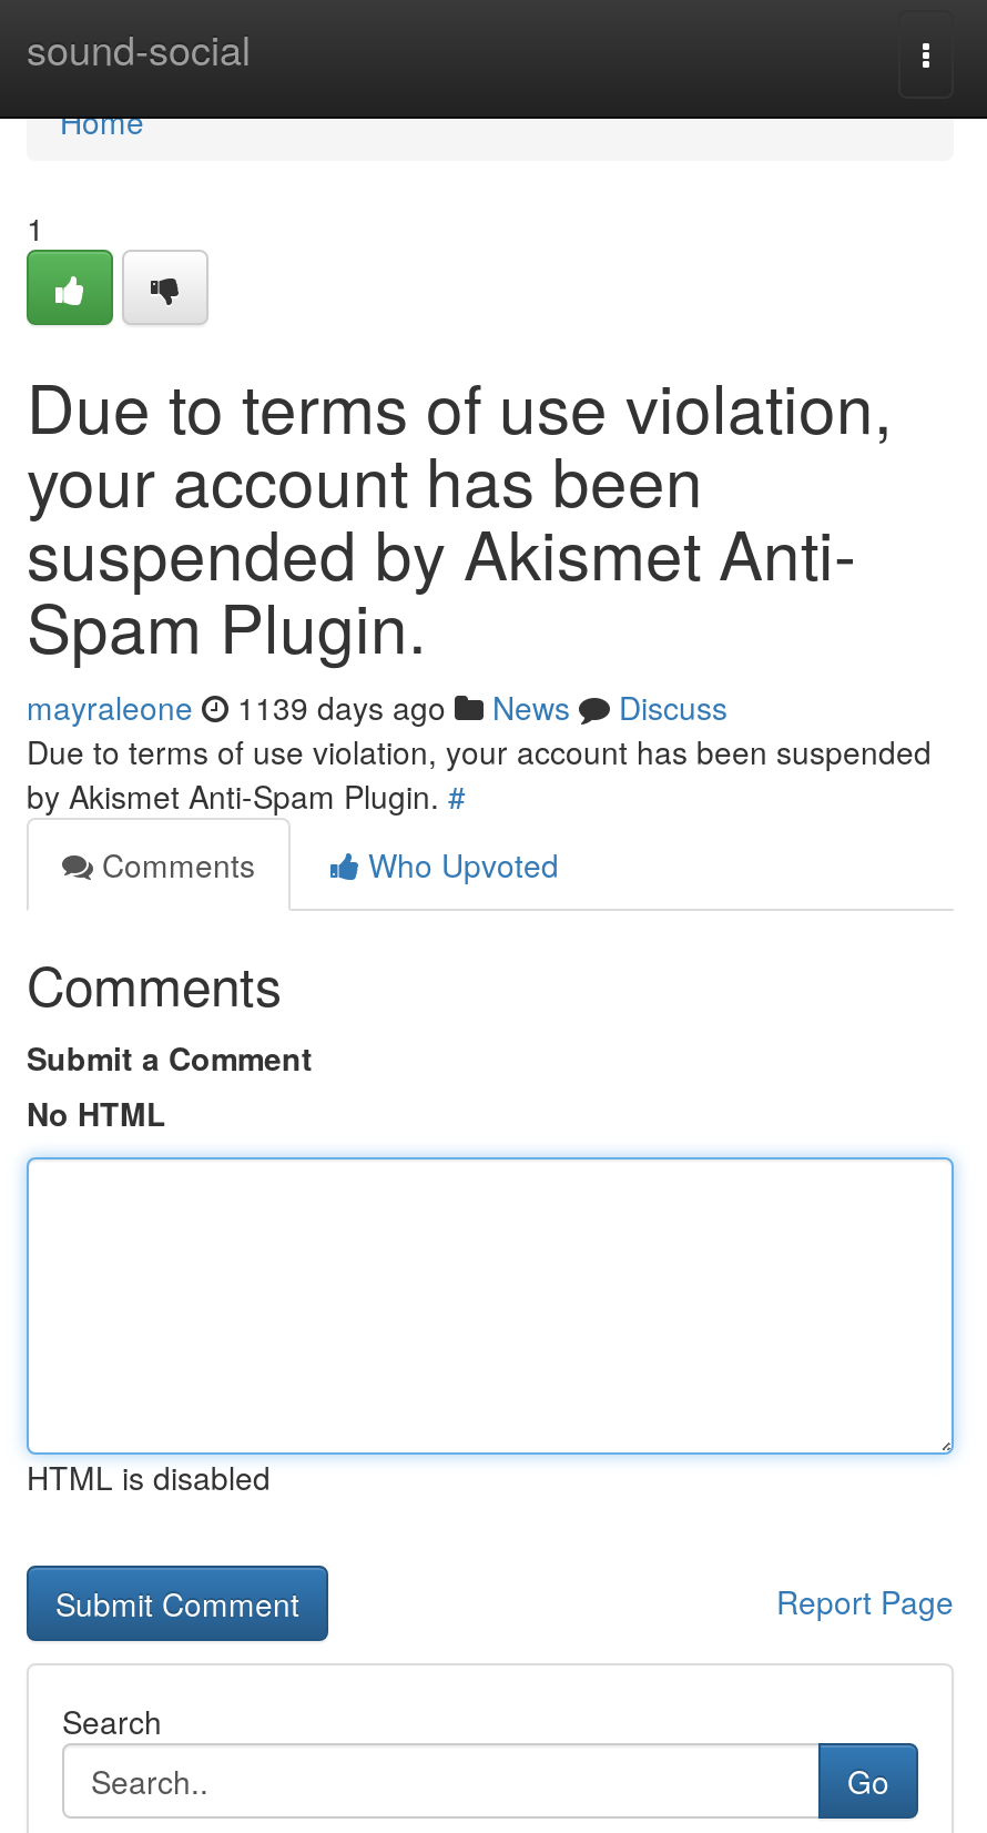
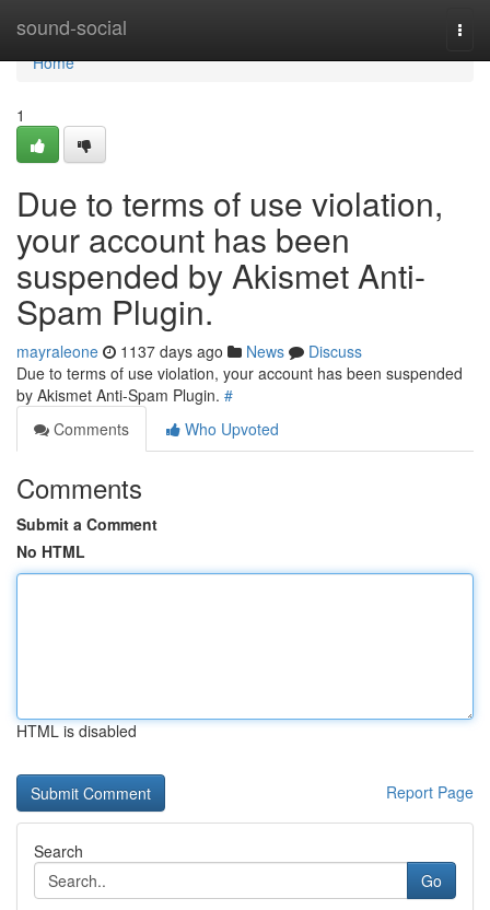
- mayraleone 1139 days ago News Discuss
+ mayraleone 1137 days ago News Discuss
